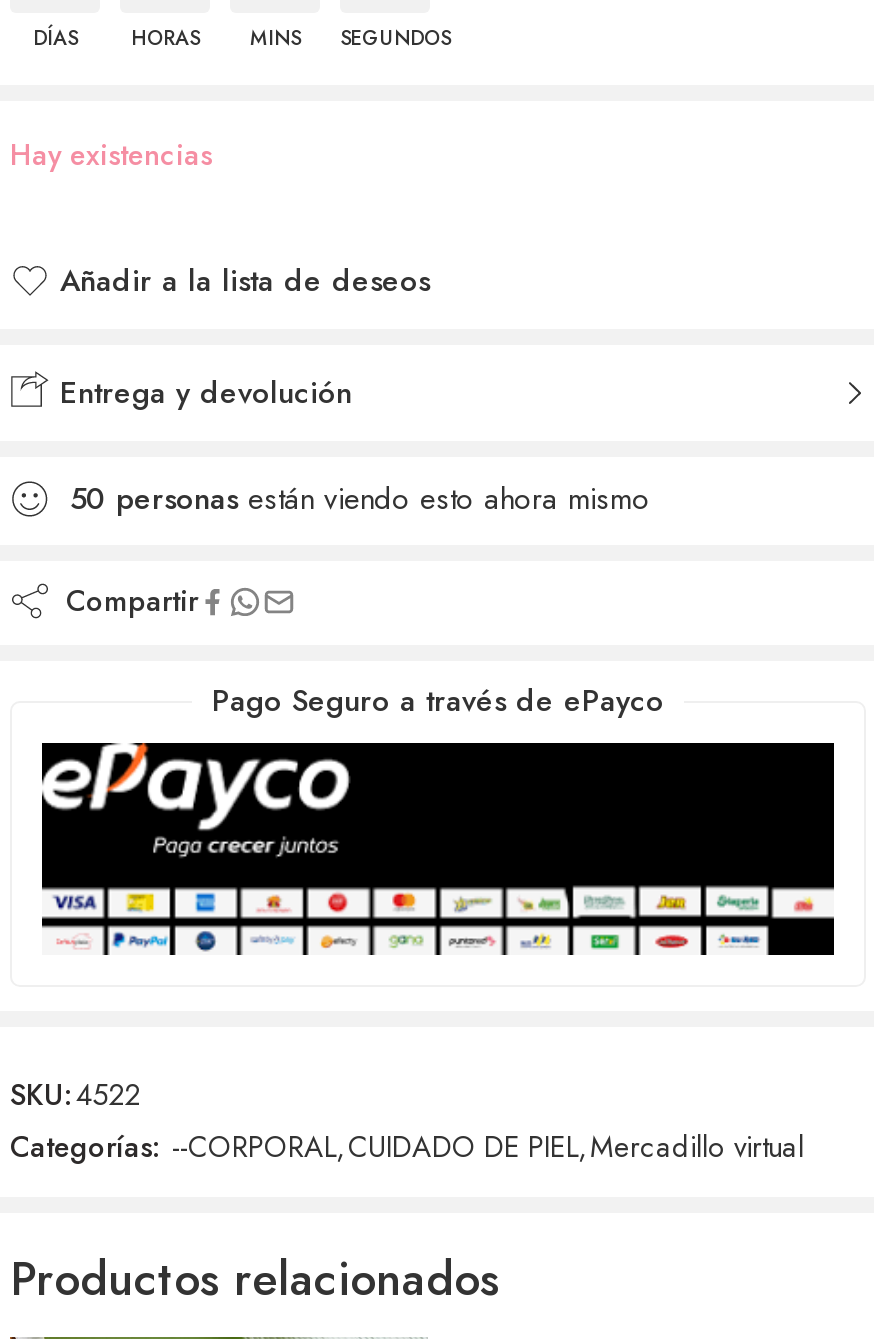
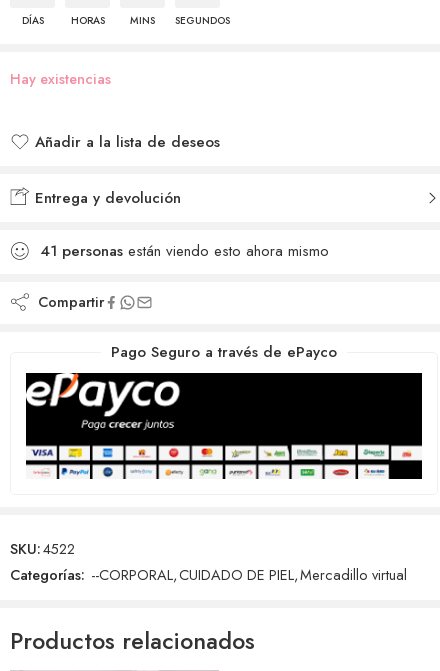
- 50 personas están viendo esto ahora mismo
+ 41 personas están viendo esto ahora mismo
